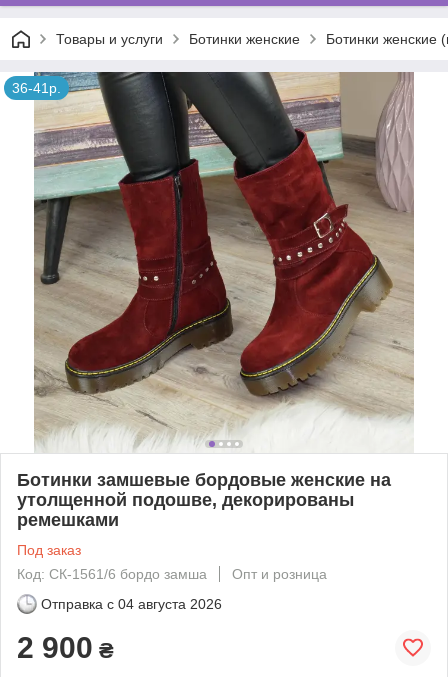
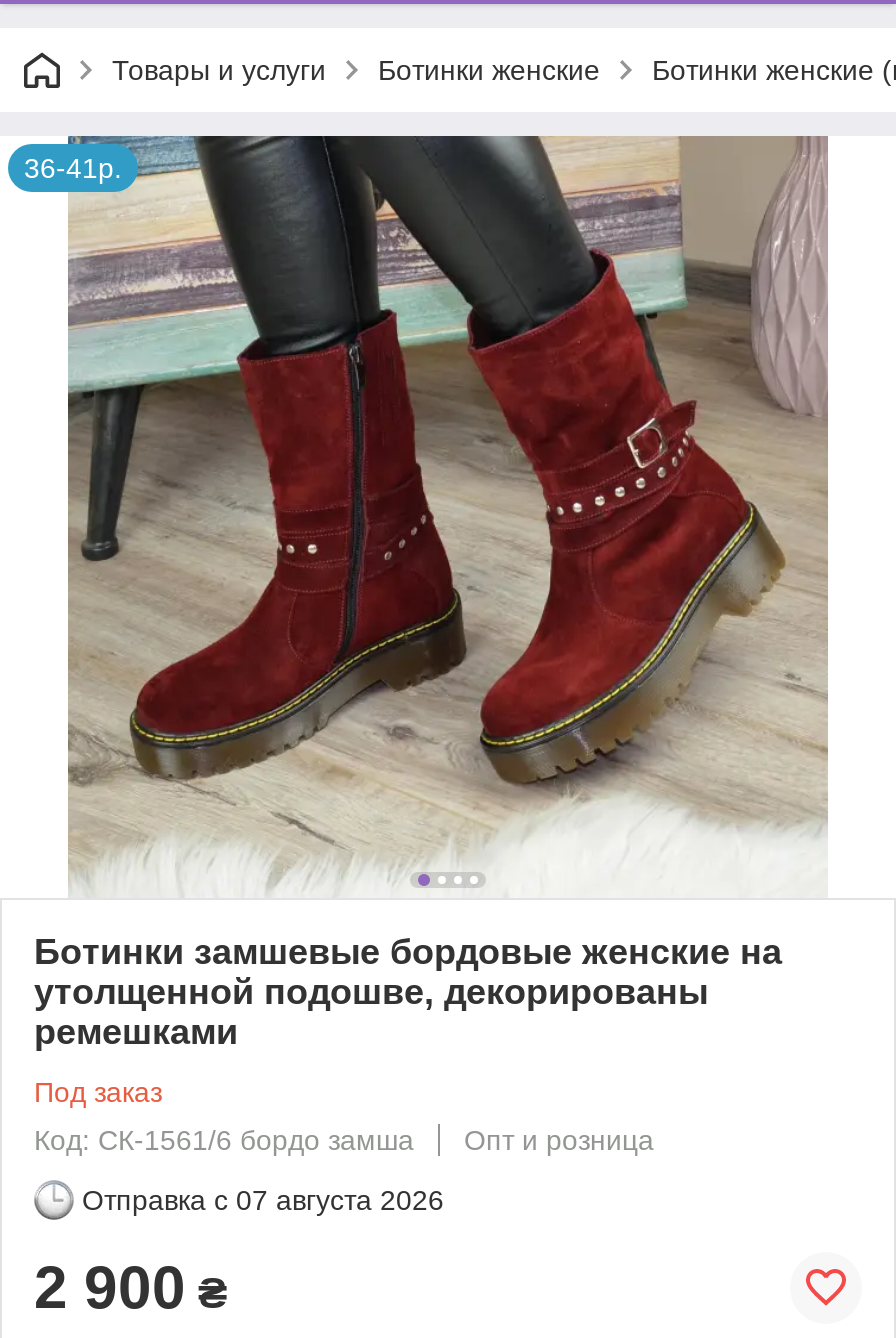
- Отправка с 04 августа 2026
+ Отправка с 07 августа 2026
